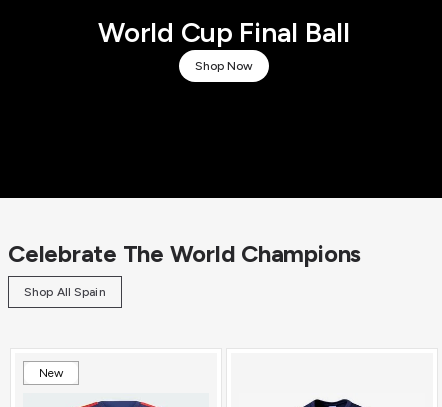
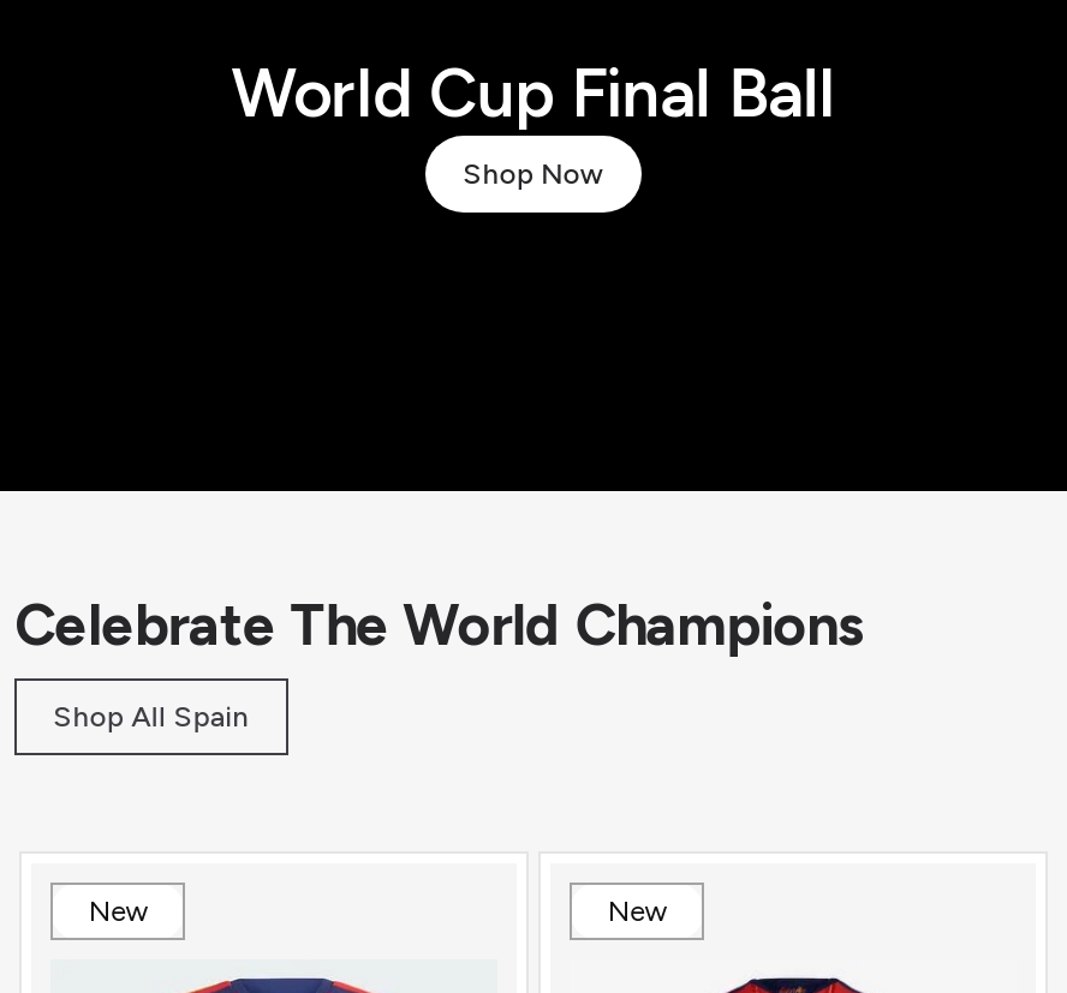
+ New
